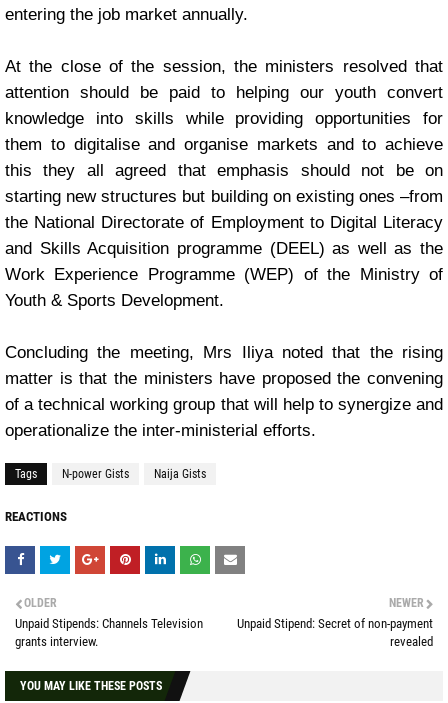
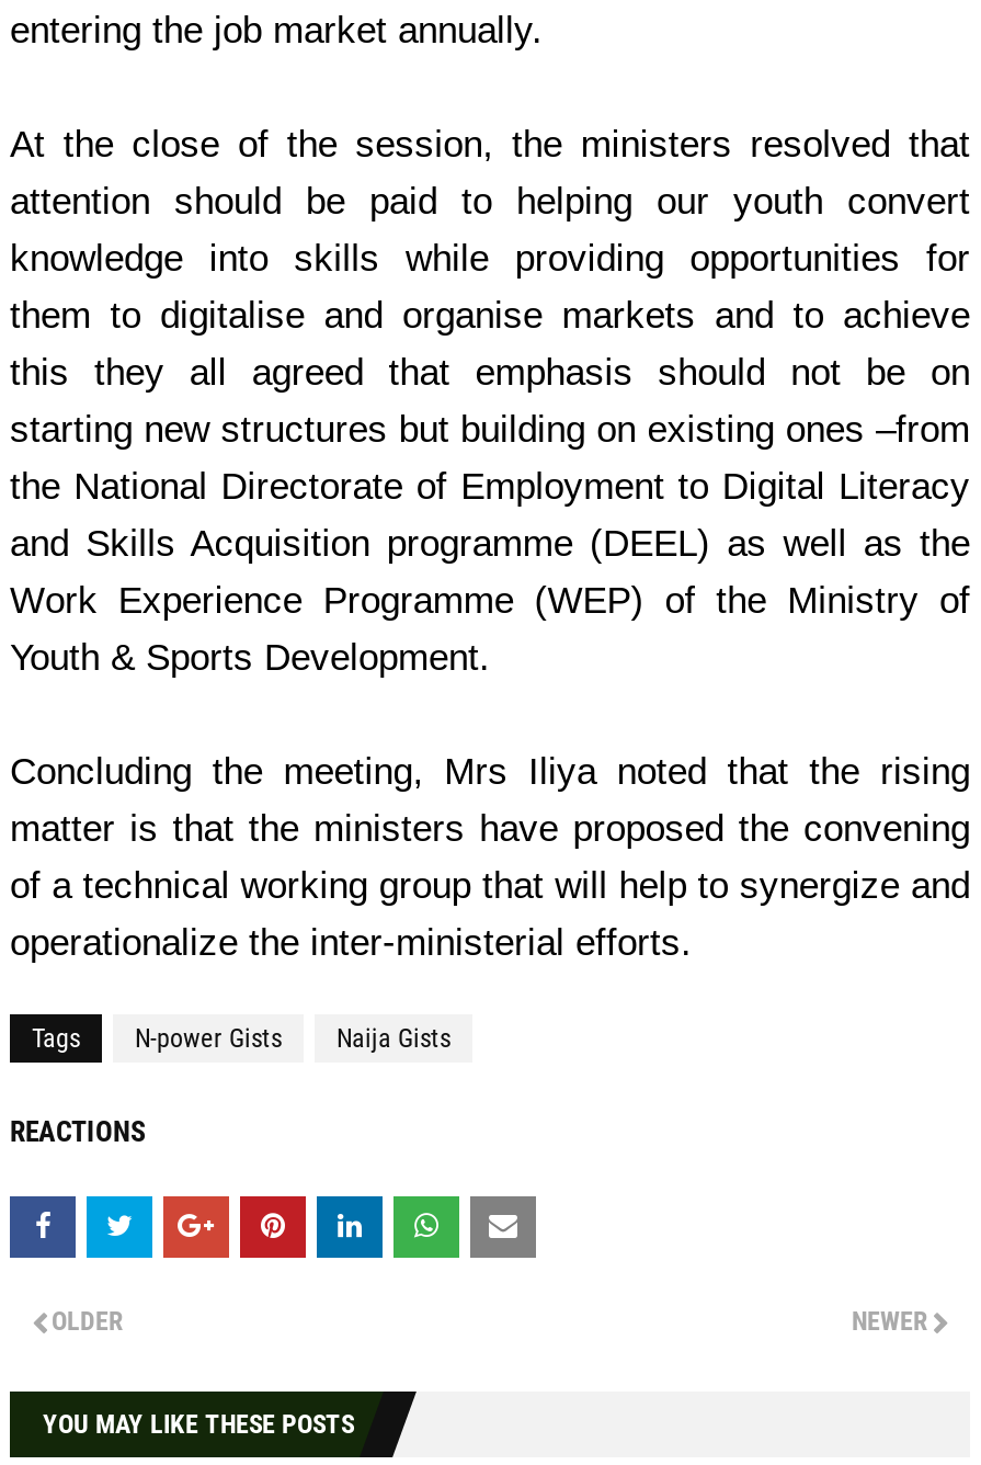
- Unpaid Stipends: Channels Television
- grants interview.

- Unpaid Stipend: Secret of non-payment
- revealed
